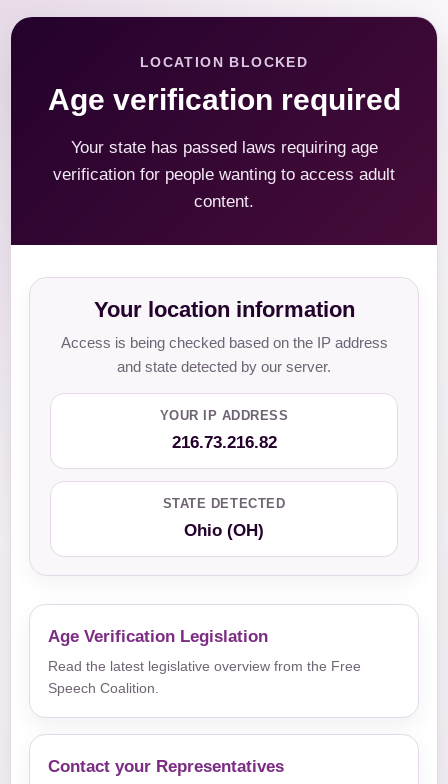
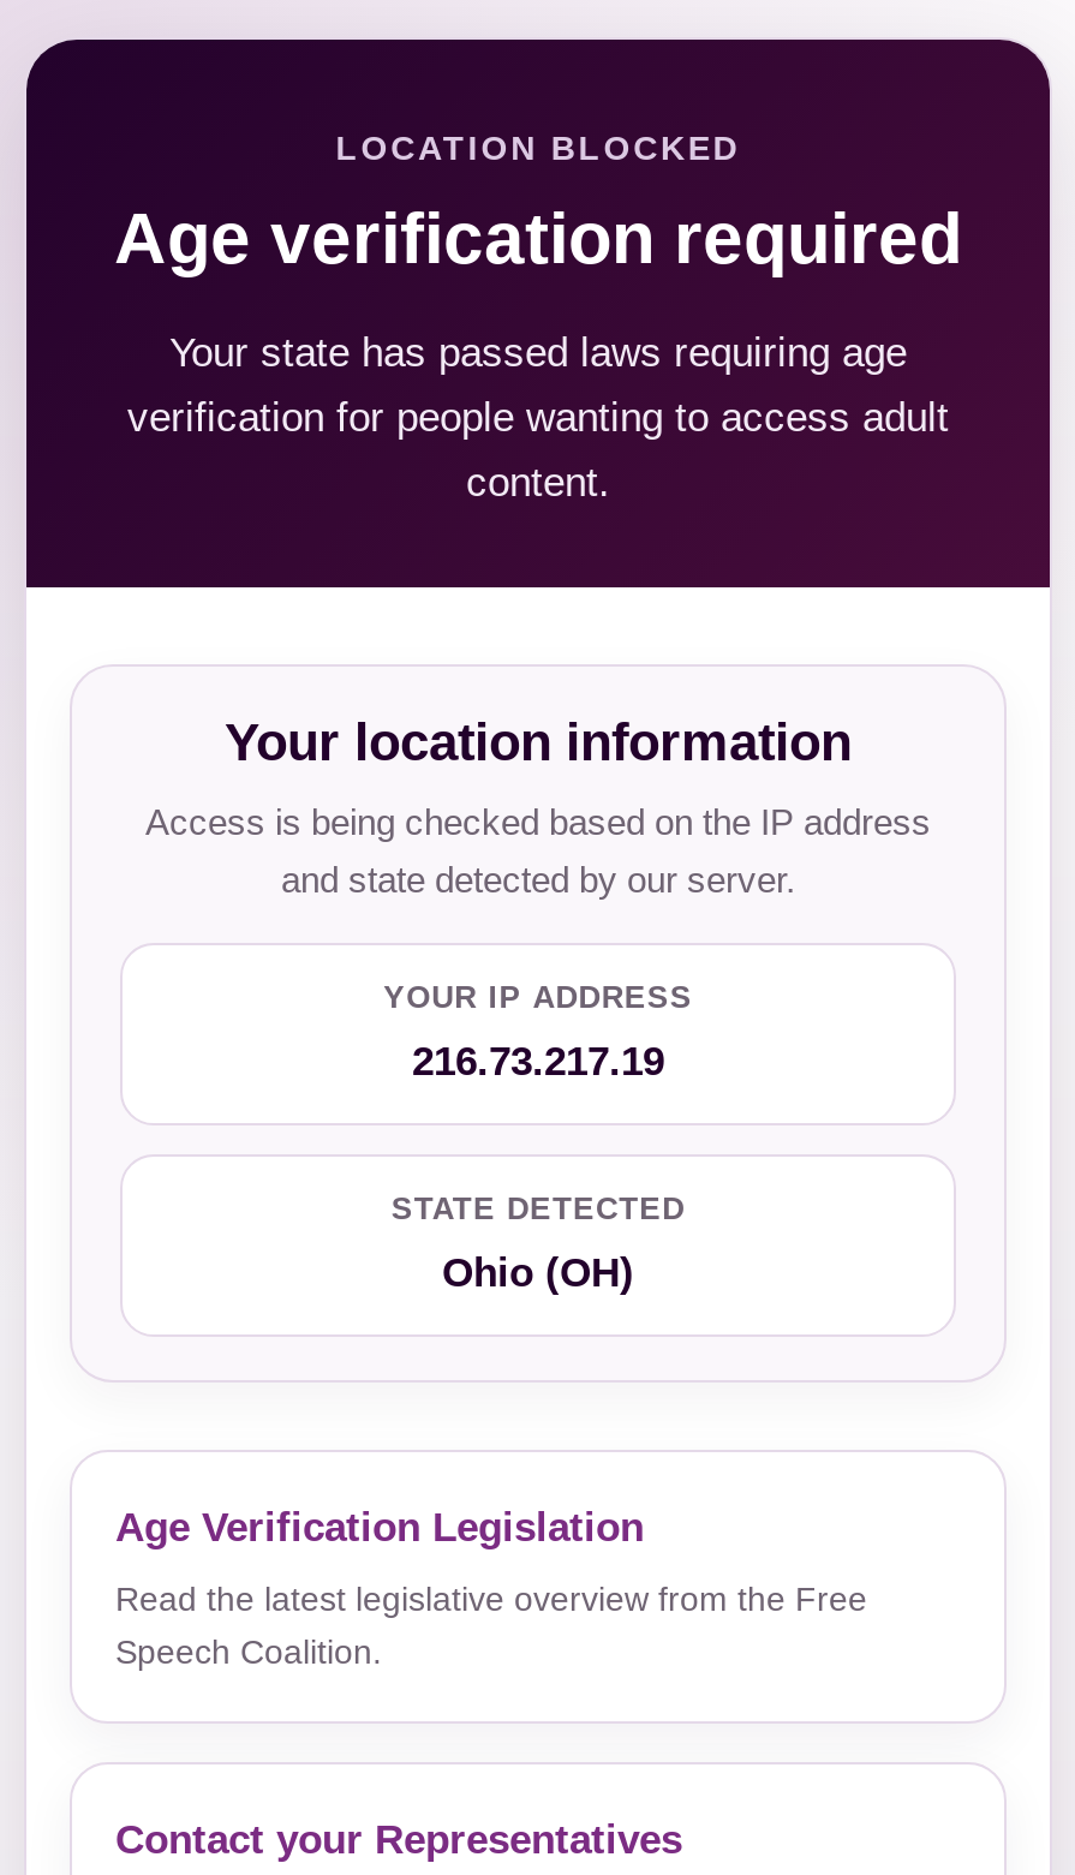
- 216.73.216.82
+ 216.73.217.19
